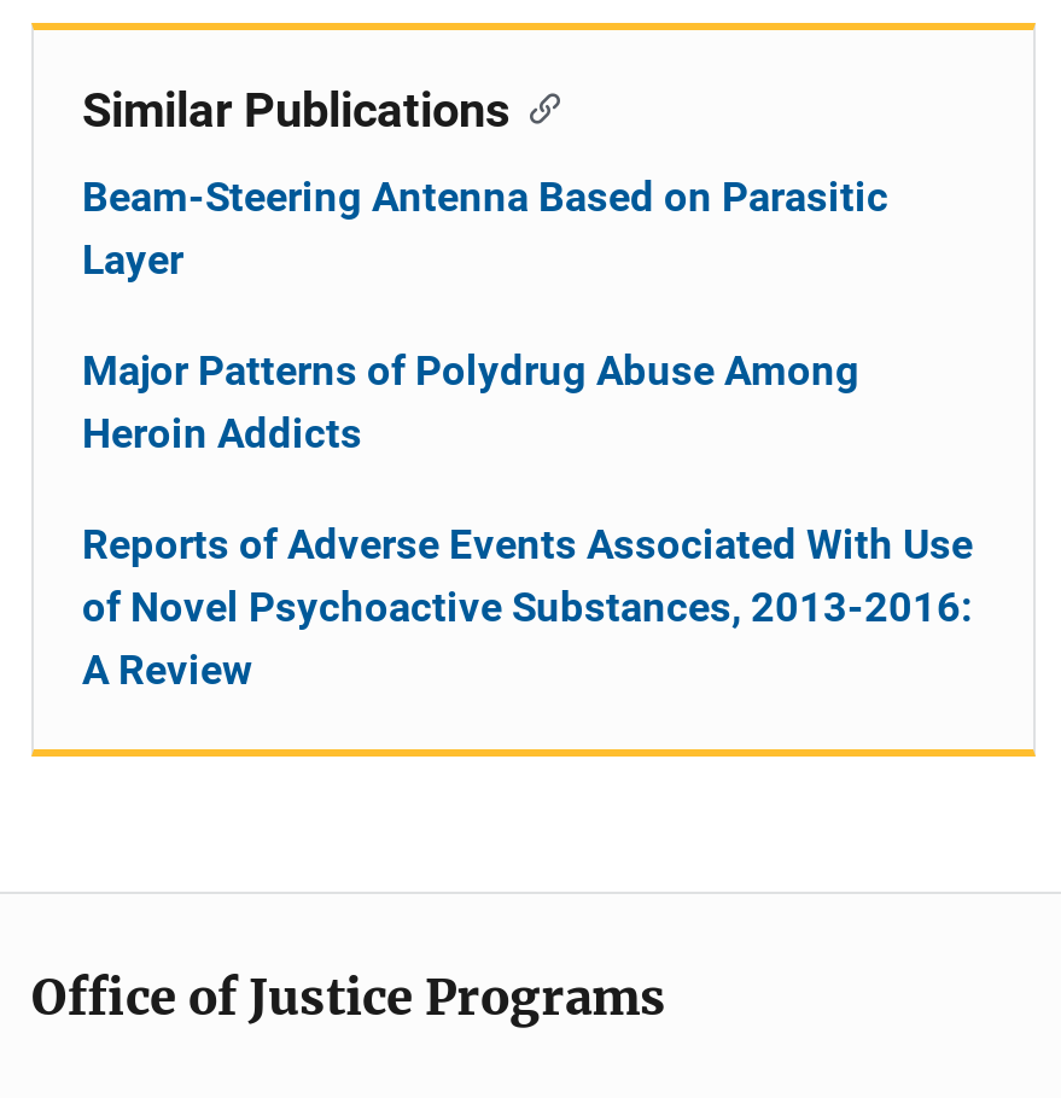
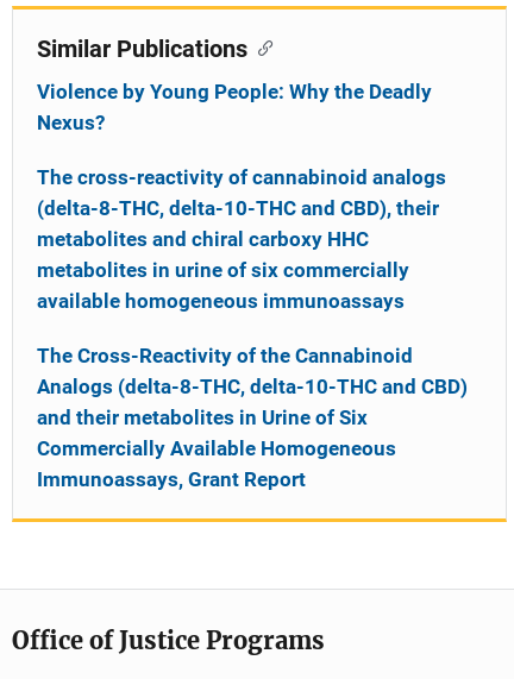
- Beam-Steering Antenna Based on Parasitic
- Layer
+ Violence by Young People: Why the Deadly
+ Nexus?

- Major Patterns of Polydrug Abuse Among
- Heroin Addicts
+ The cross-reactivity of cannabinoid analogs
+ (delta-8-THC, delta-10-THC and CBD), their
+ metabolites and chiral carboxy HHC
+ metabolites in urine of six commercially
+ available homogeneous immunoassays

- Reports of Adverse Events Associated With Use
- of Novel Psychoactive Substances, 2013-2016:
- A Review
+ The Cross-Reactivity of the Cannabinoid
+ Analogs (delta-8-THC, delta-10-THC and CBD)
+ and their metabolites in Urine of Six
+ Commercially Available Homogeneous
+ Immunoassays, Grant Report
